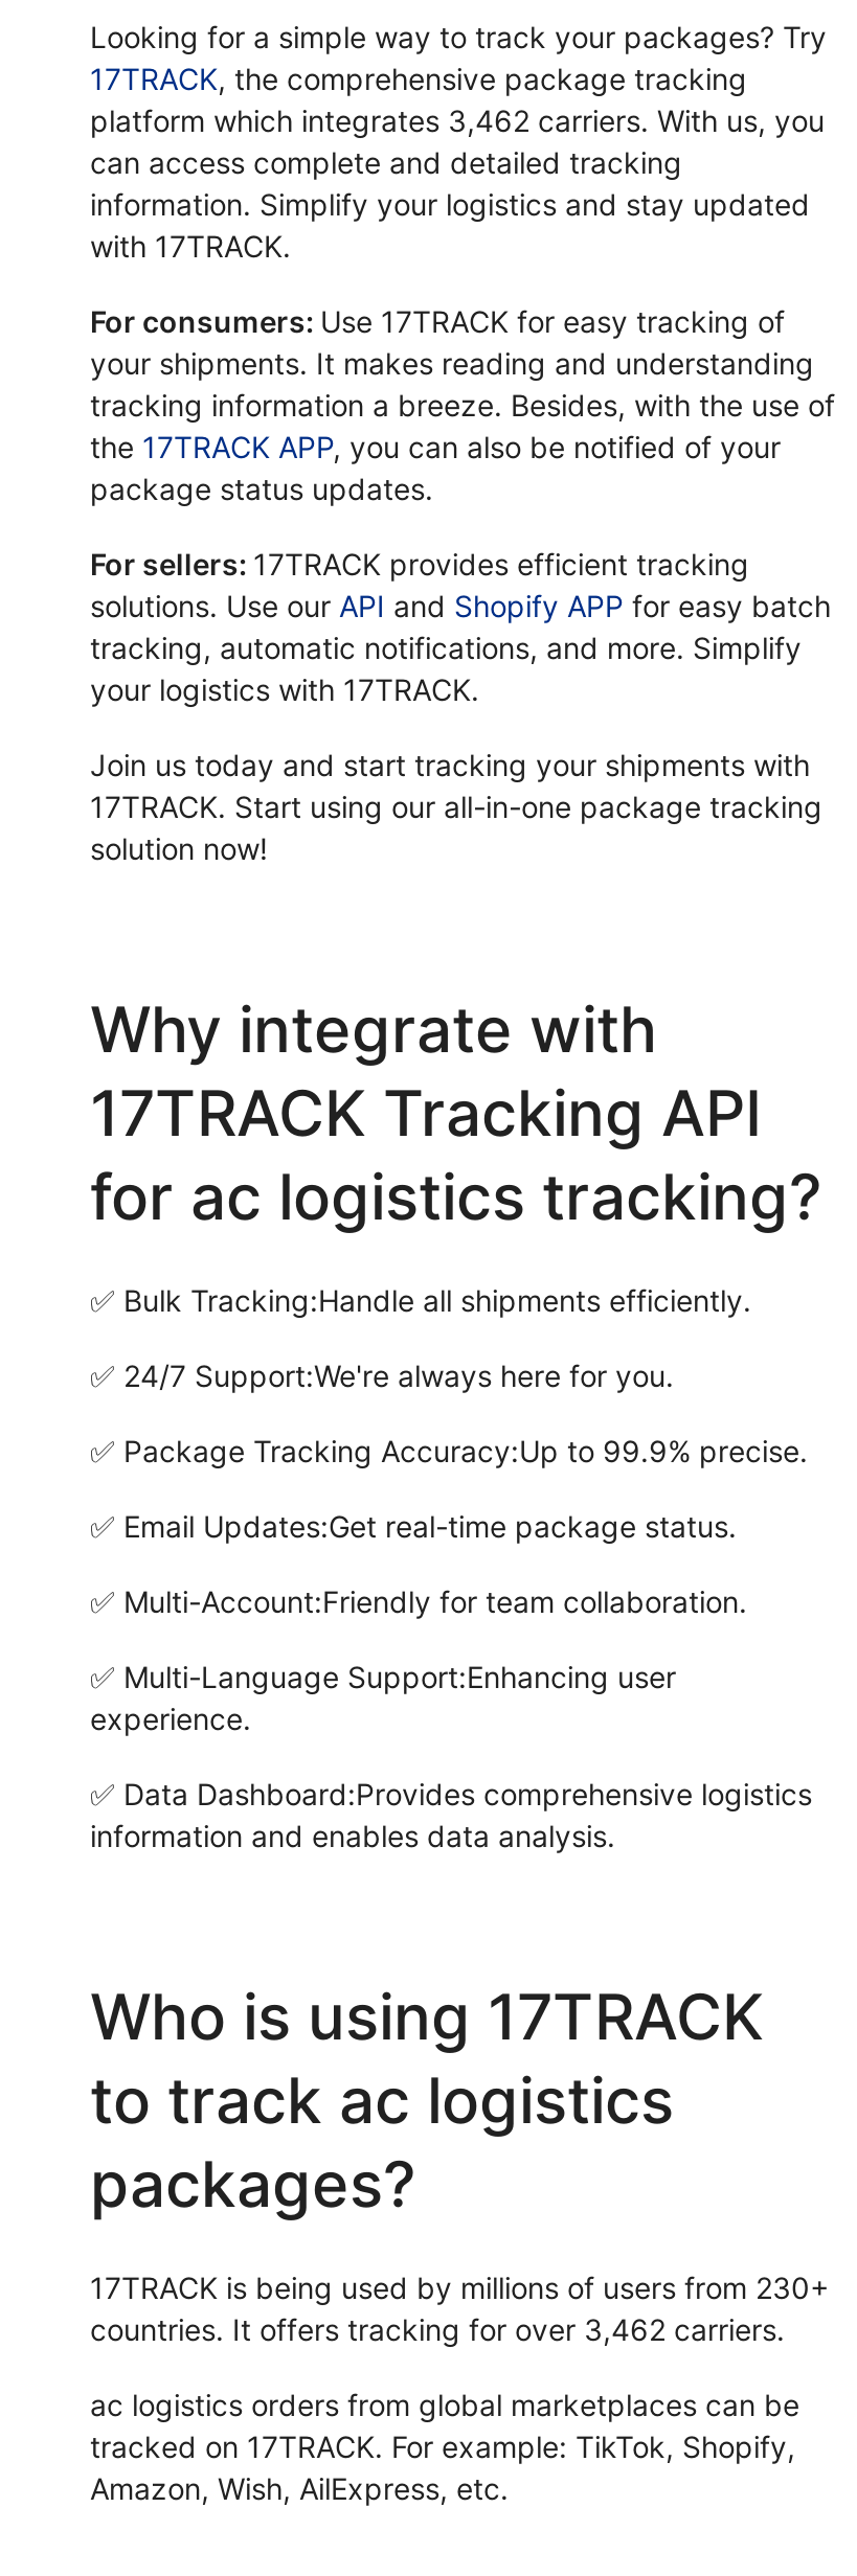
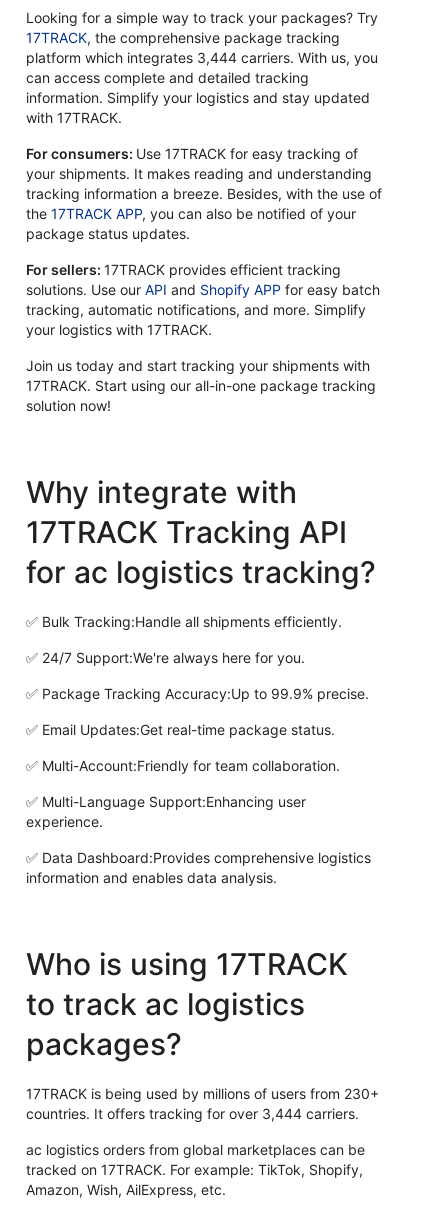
- platform which integrates 3,462 carriers. With us, you
+ platform which integrates 3,444 carriers. With us, you

- countries. It offers tracking for over 3,462 carriers.
+ countries. It offers tracking for over 3,444 carriers.
